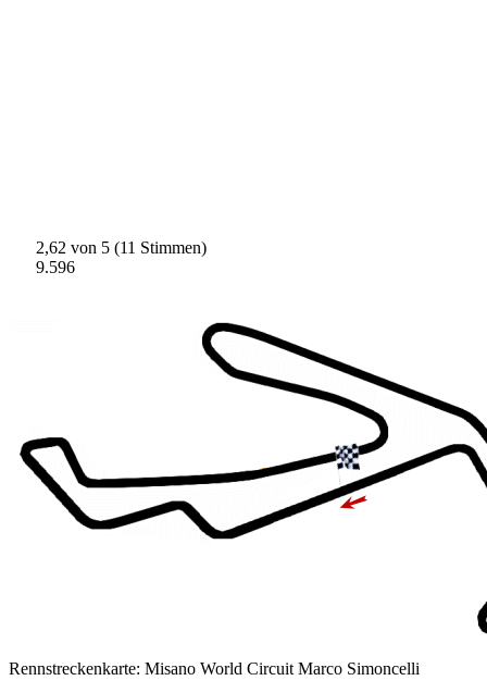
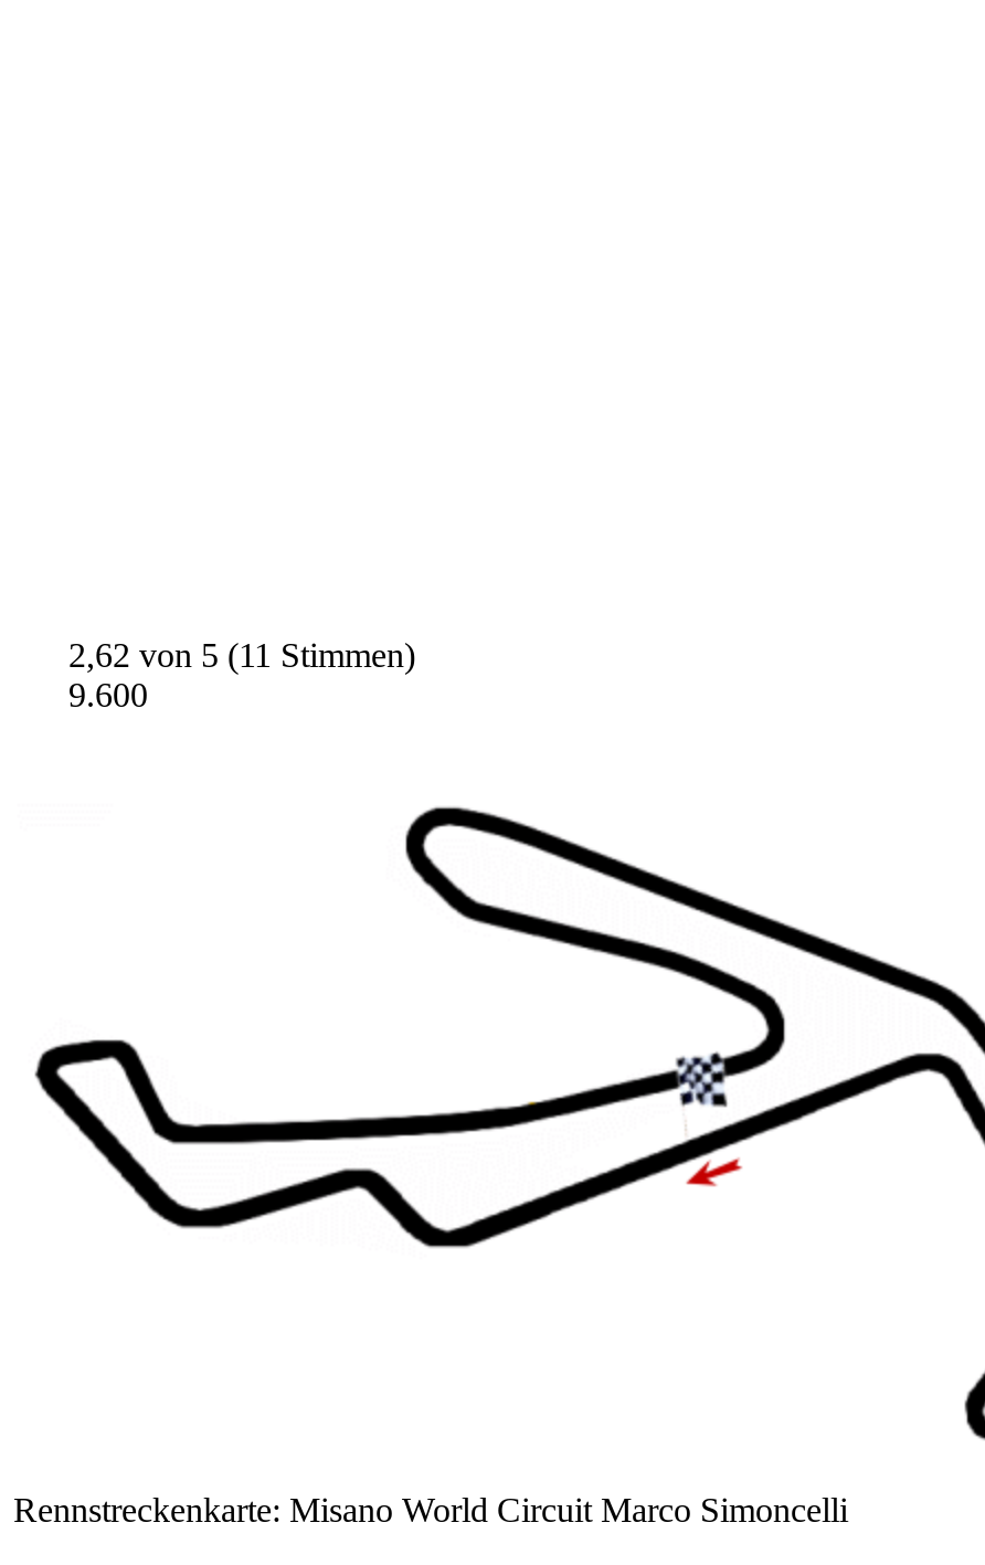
- 9.596
+ 9.600
